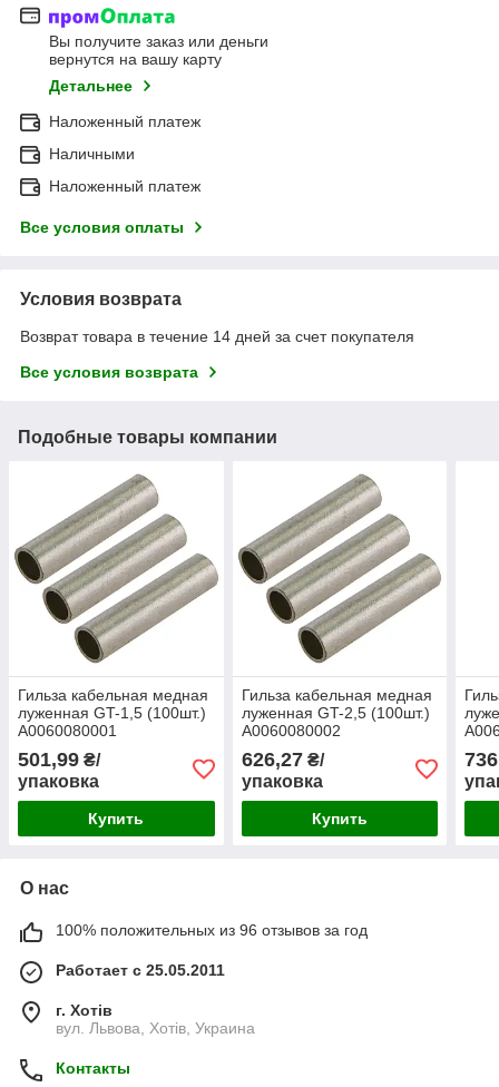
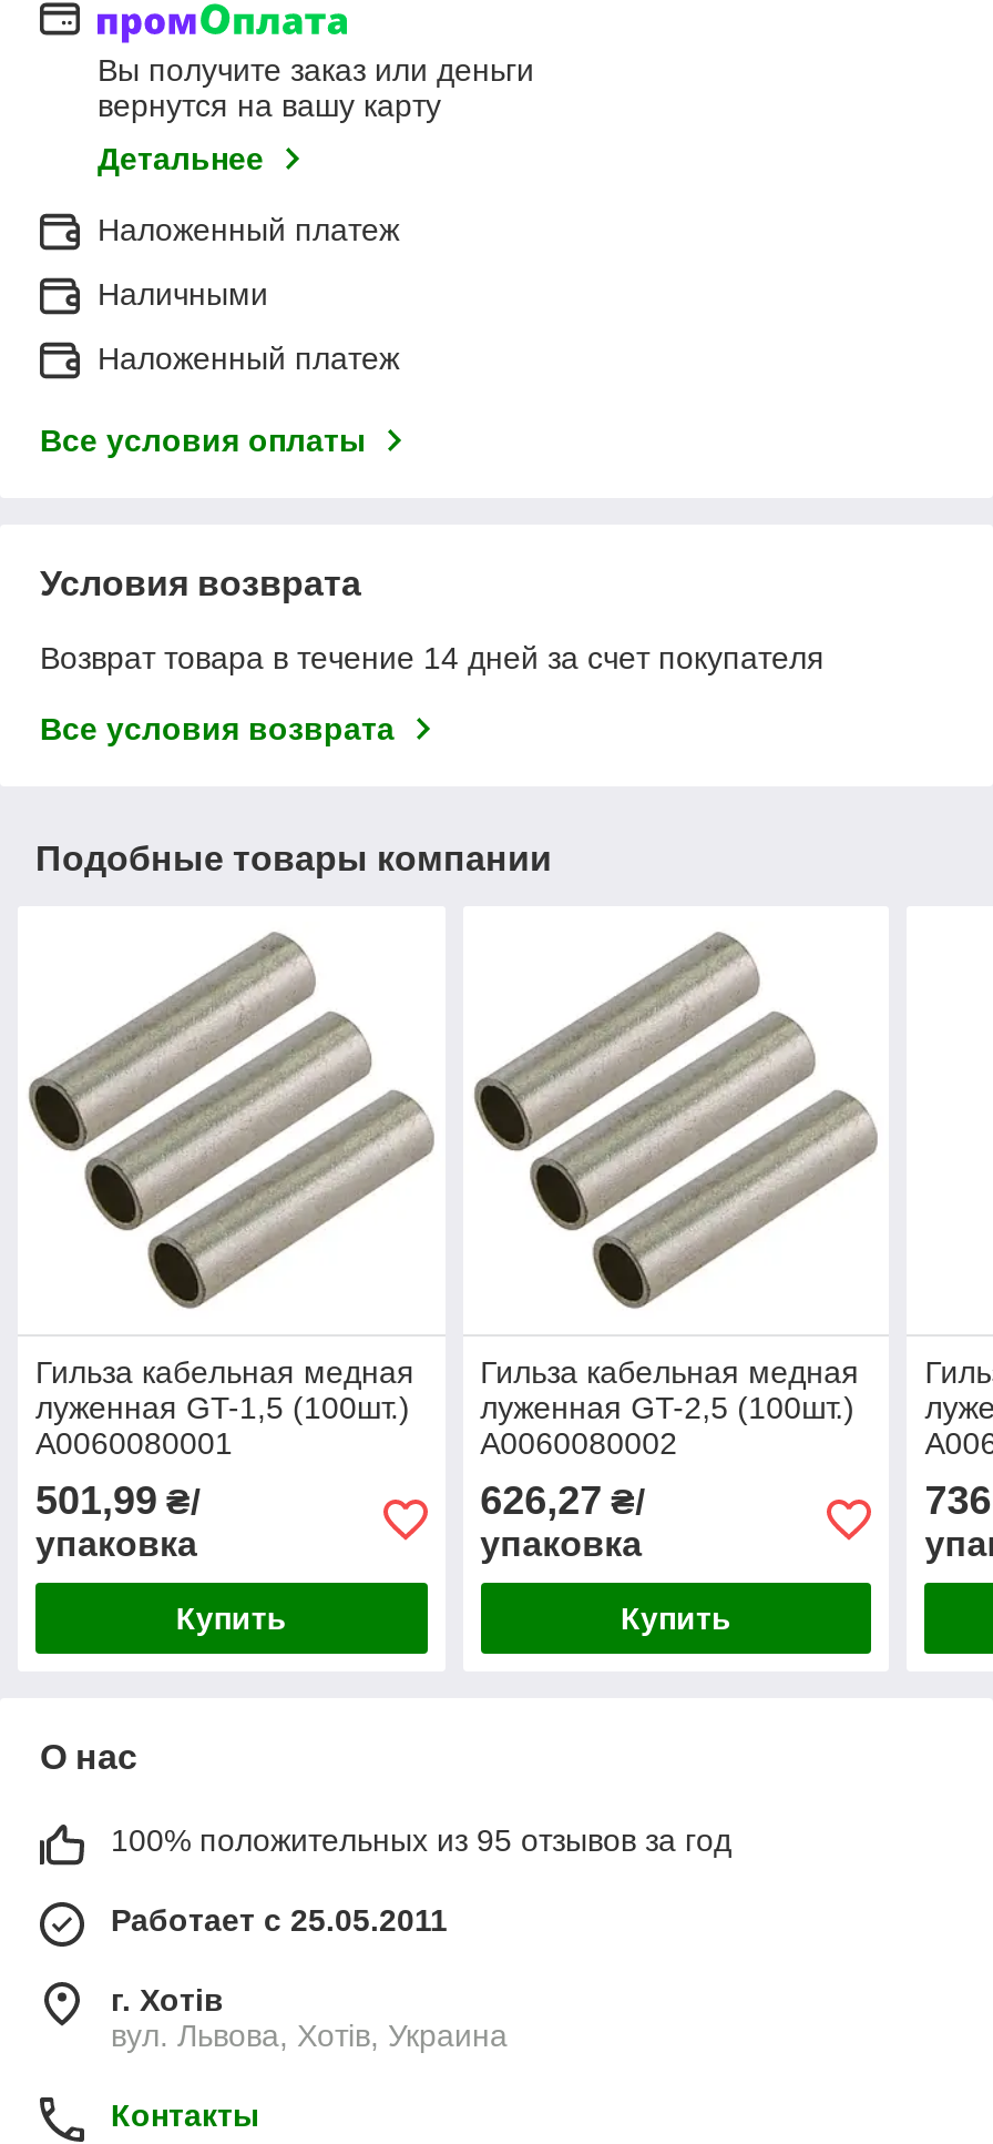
- 100% положительных из 96 отзывов за год
+ 100% положительных из 95 отзывов за год
